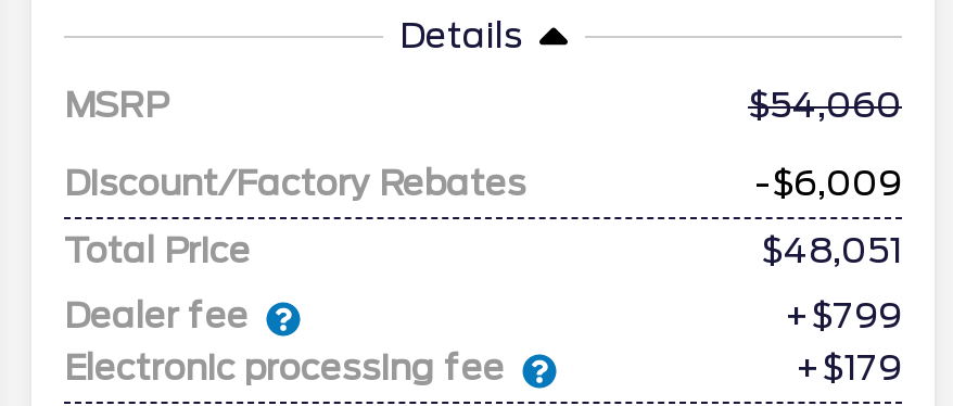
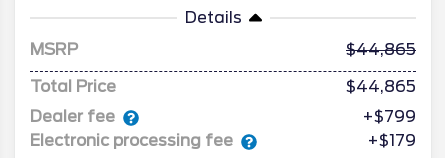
- 54,060
- Discount/Factory Rebates
- -$6,009
+ 44,865

- $48,051
+ $44,865
